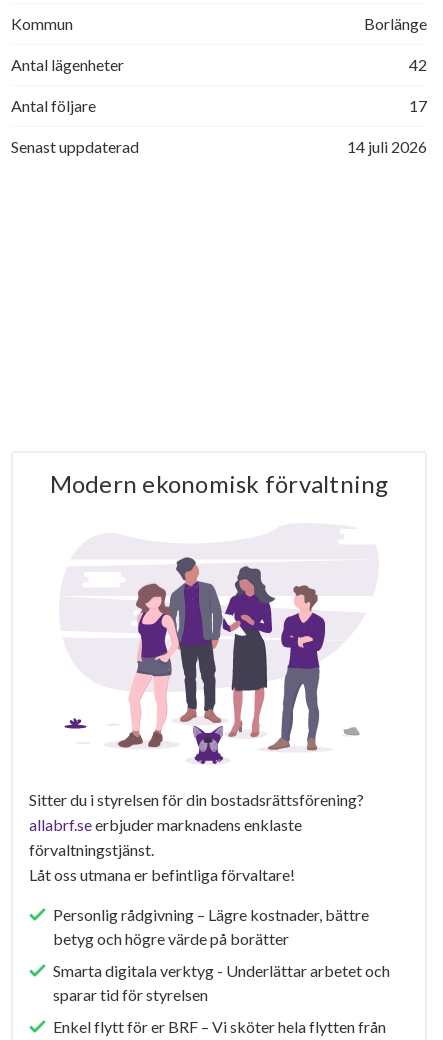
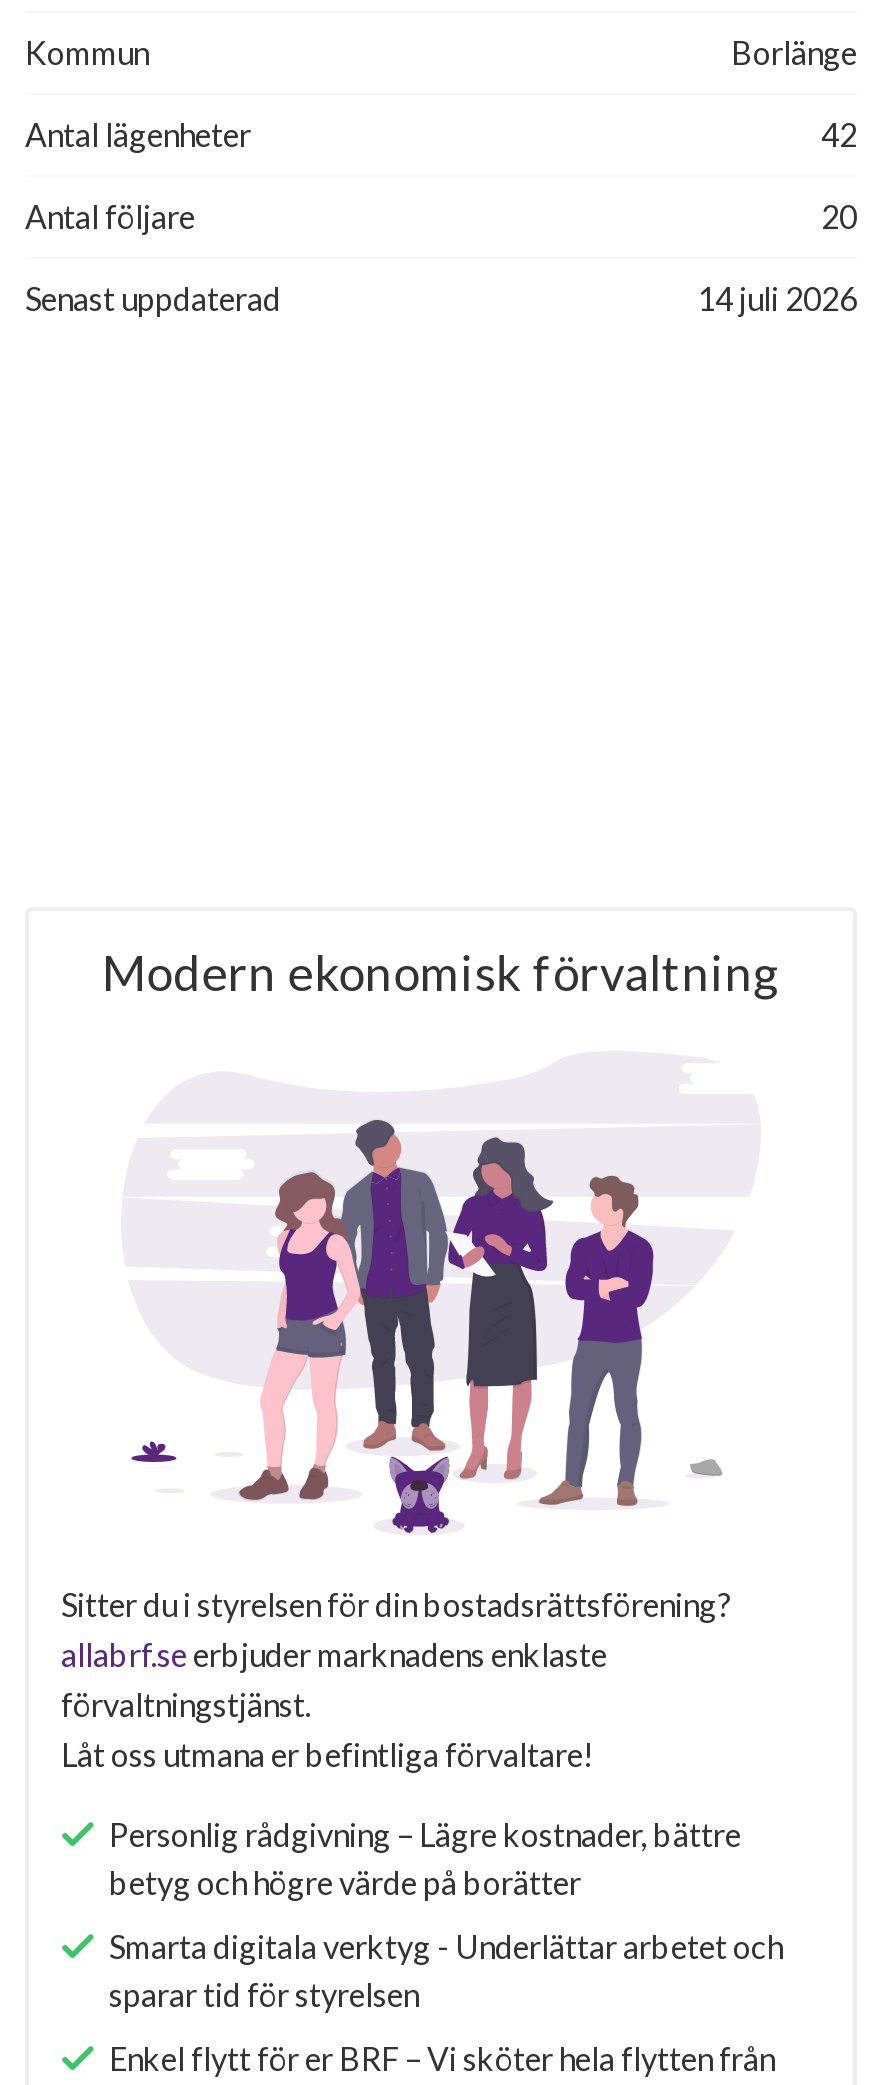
- 17
+ 20
